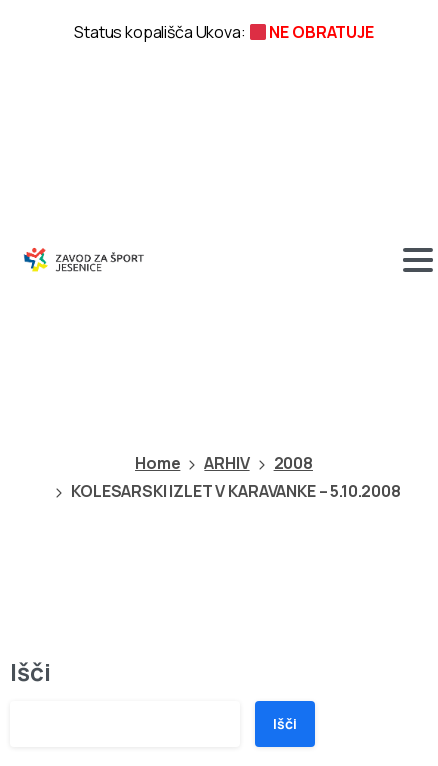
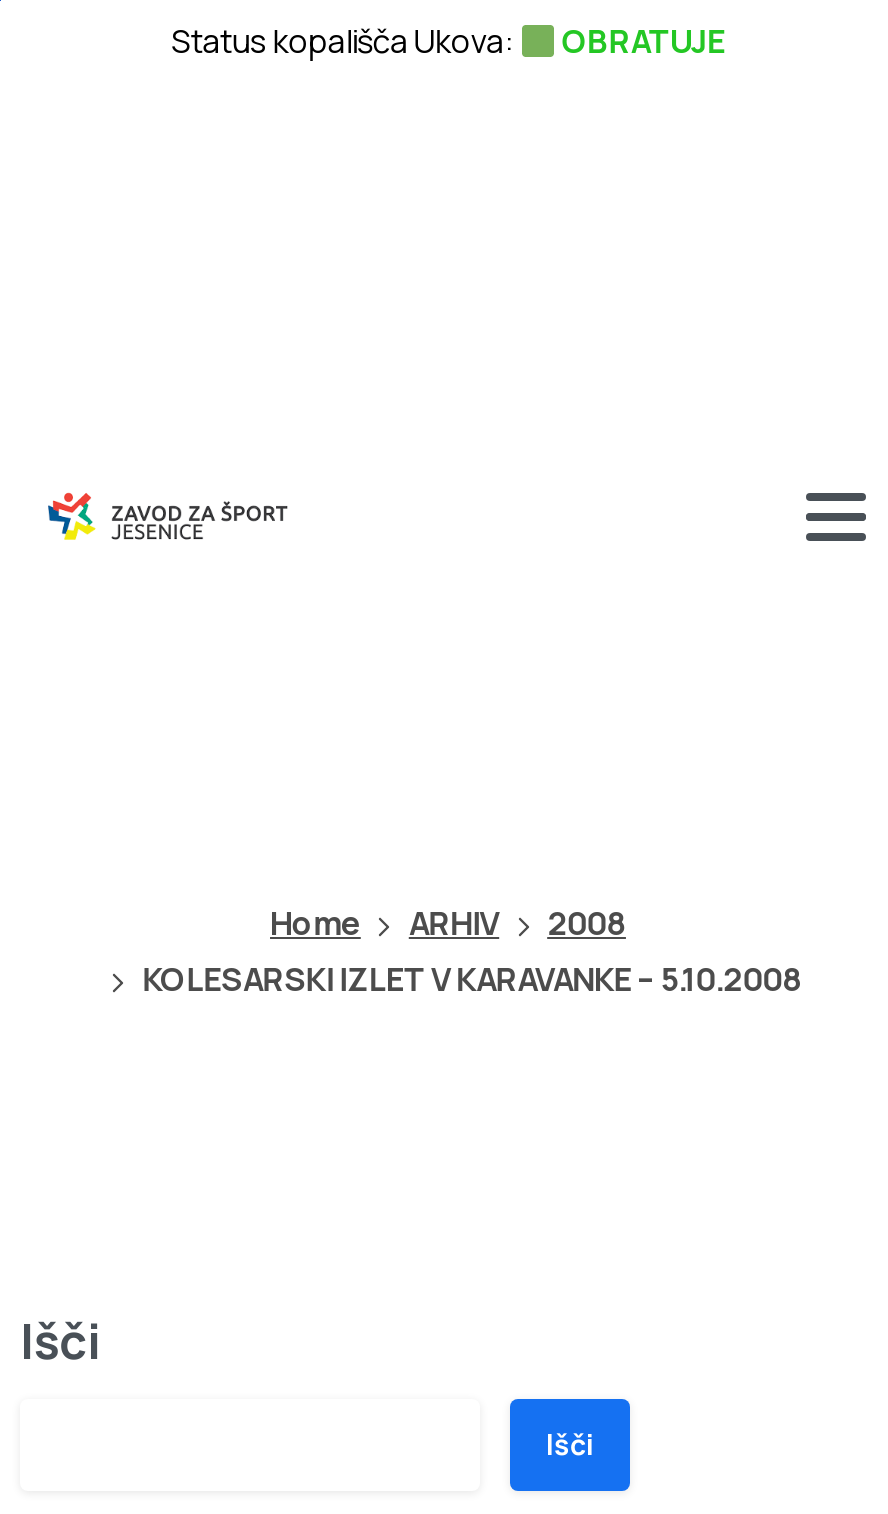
- NE OBRATUJE
+ OBRATUJE
